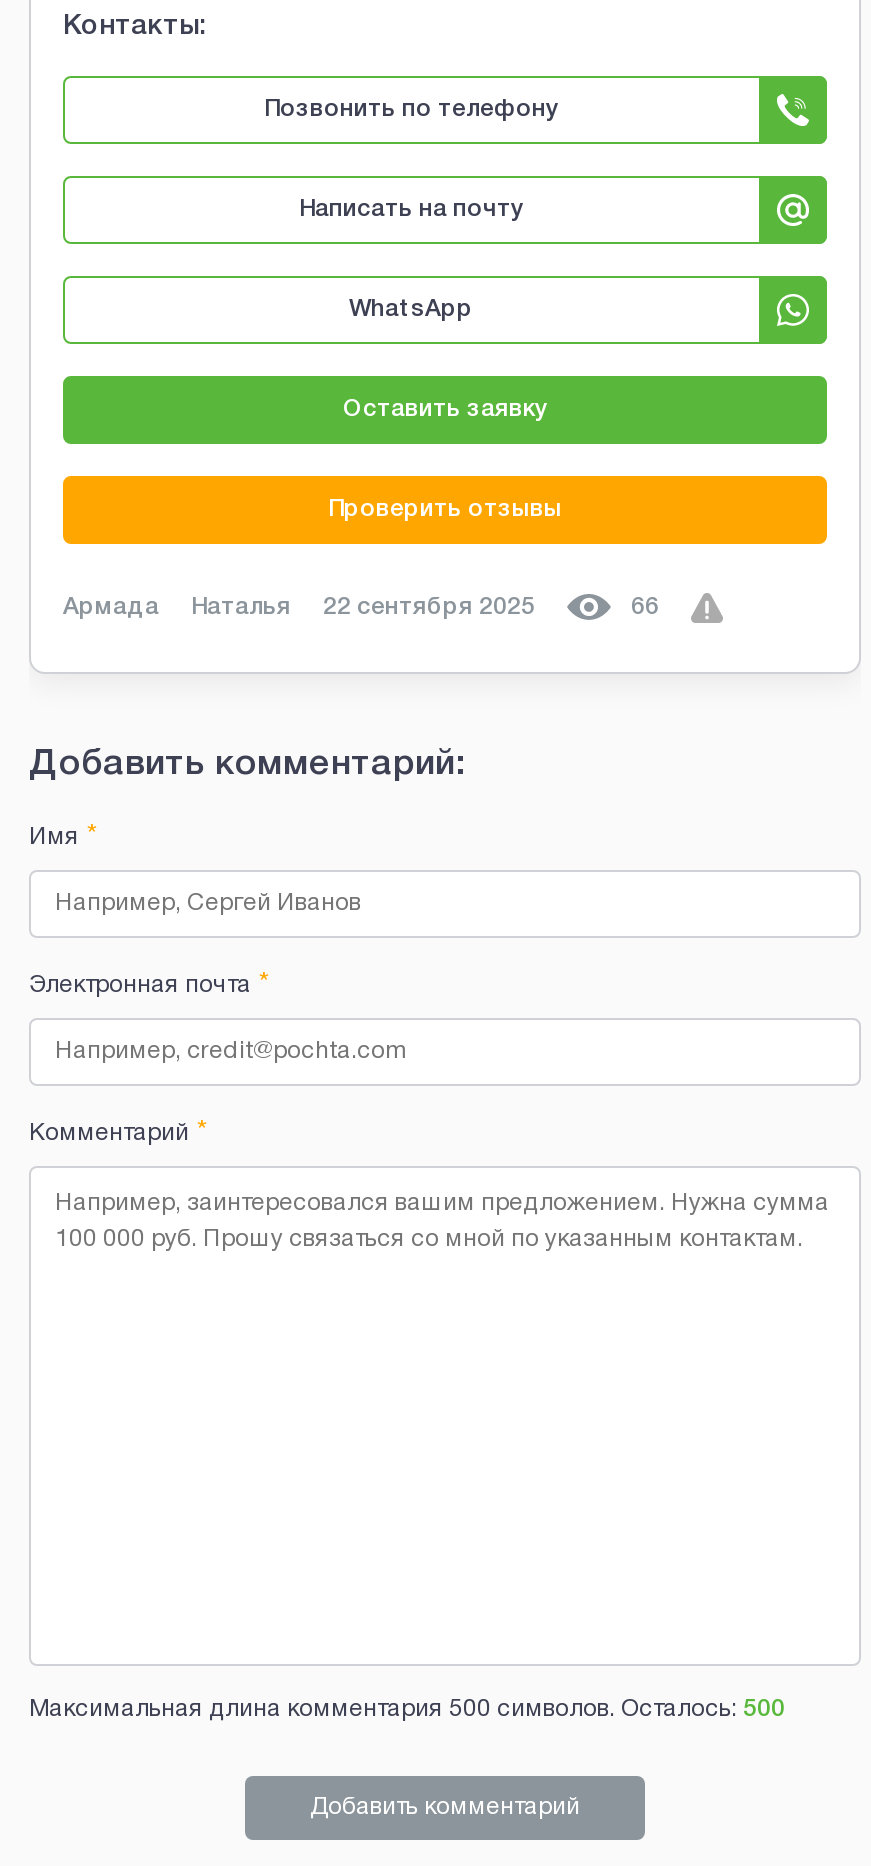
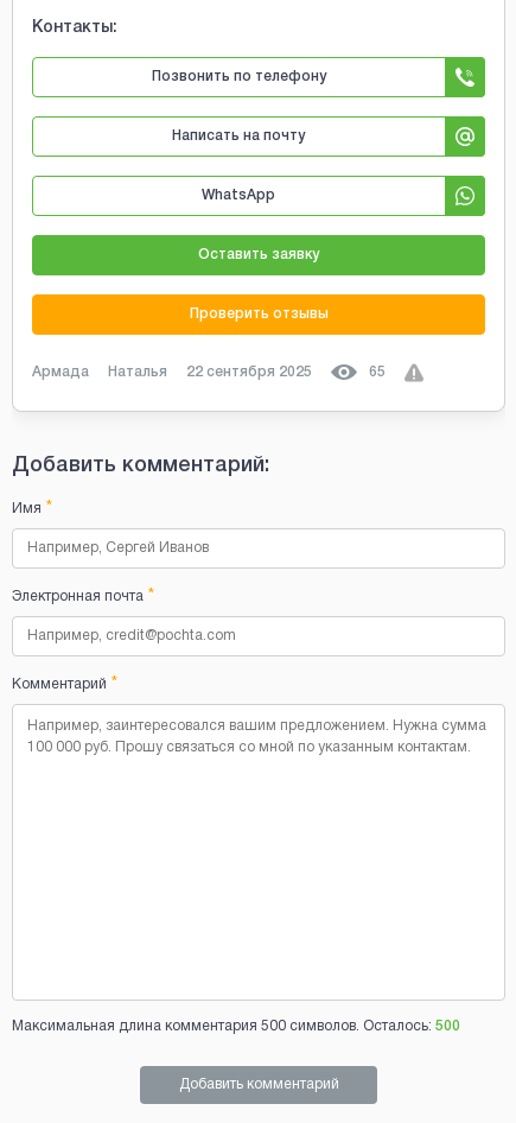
- 66
+ 65
